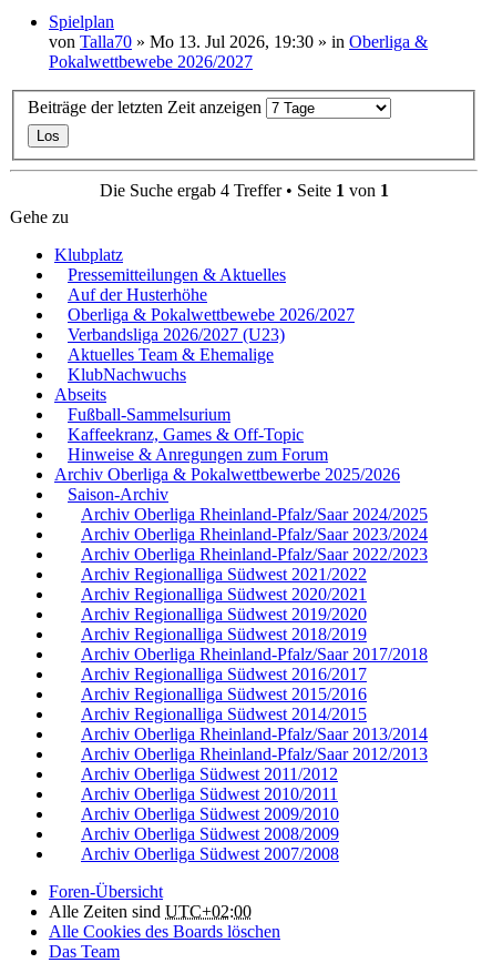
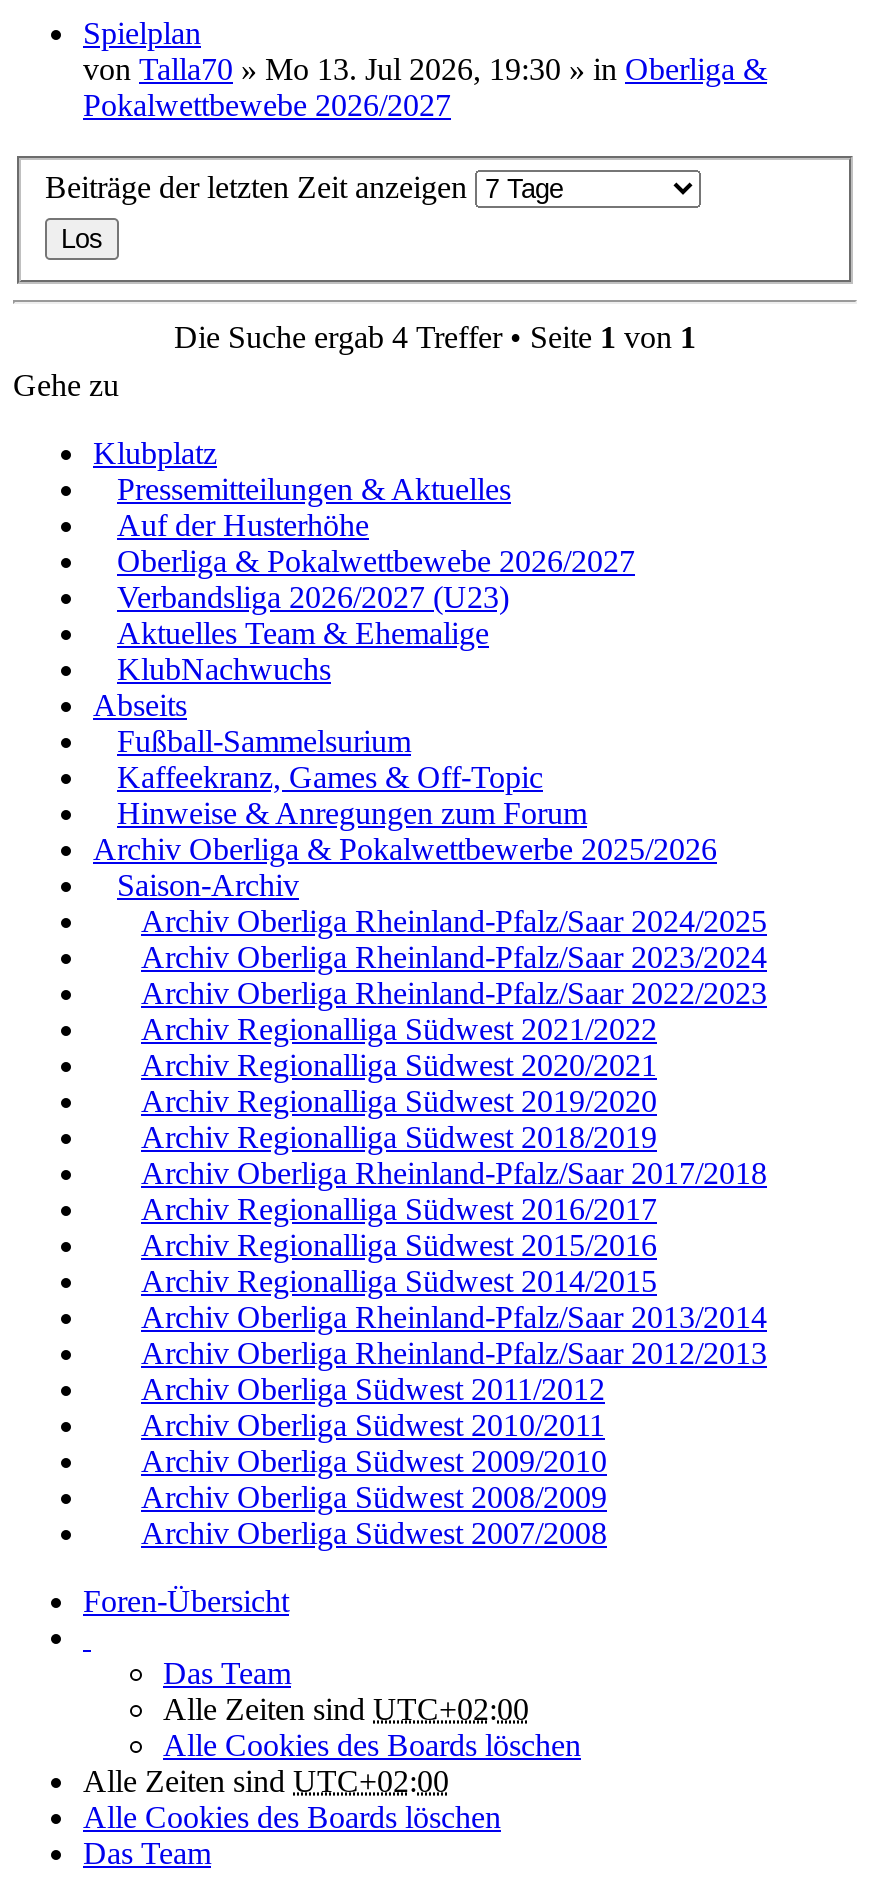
+ Das Team
+ Alle Zeiten sind UTC+02:00
+ Alle Cookies des Boards löschen
